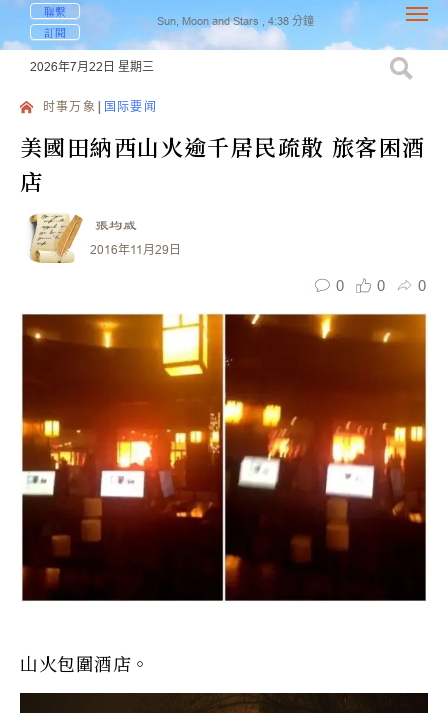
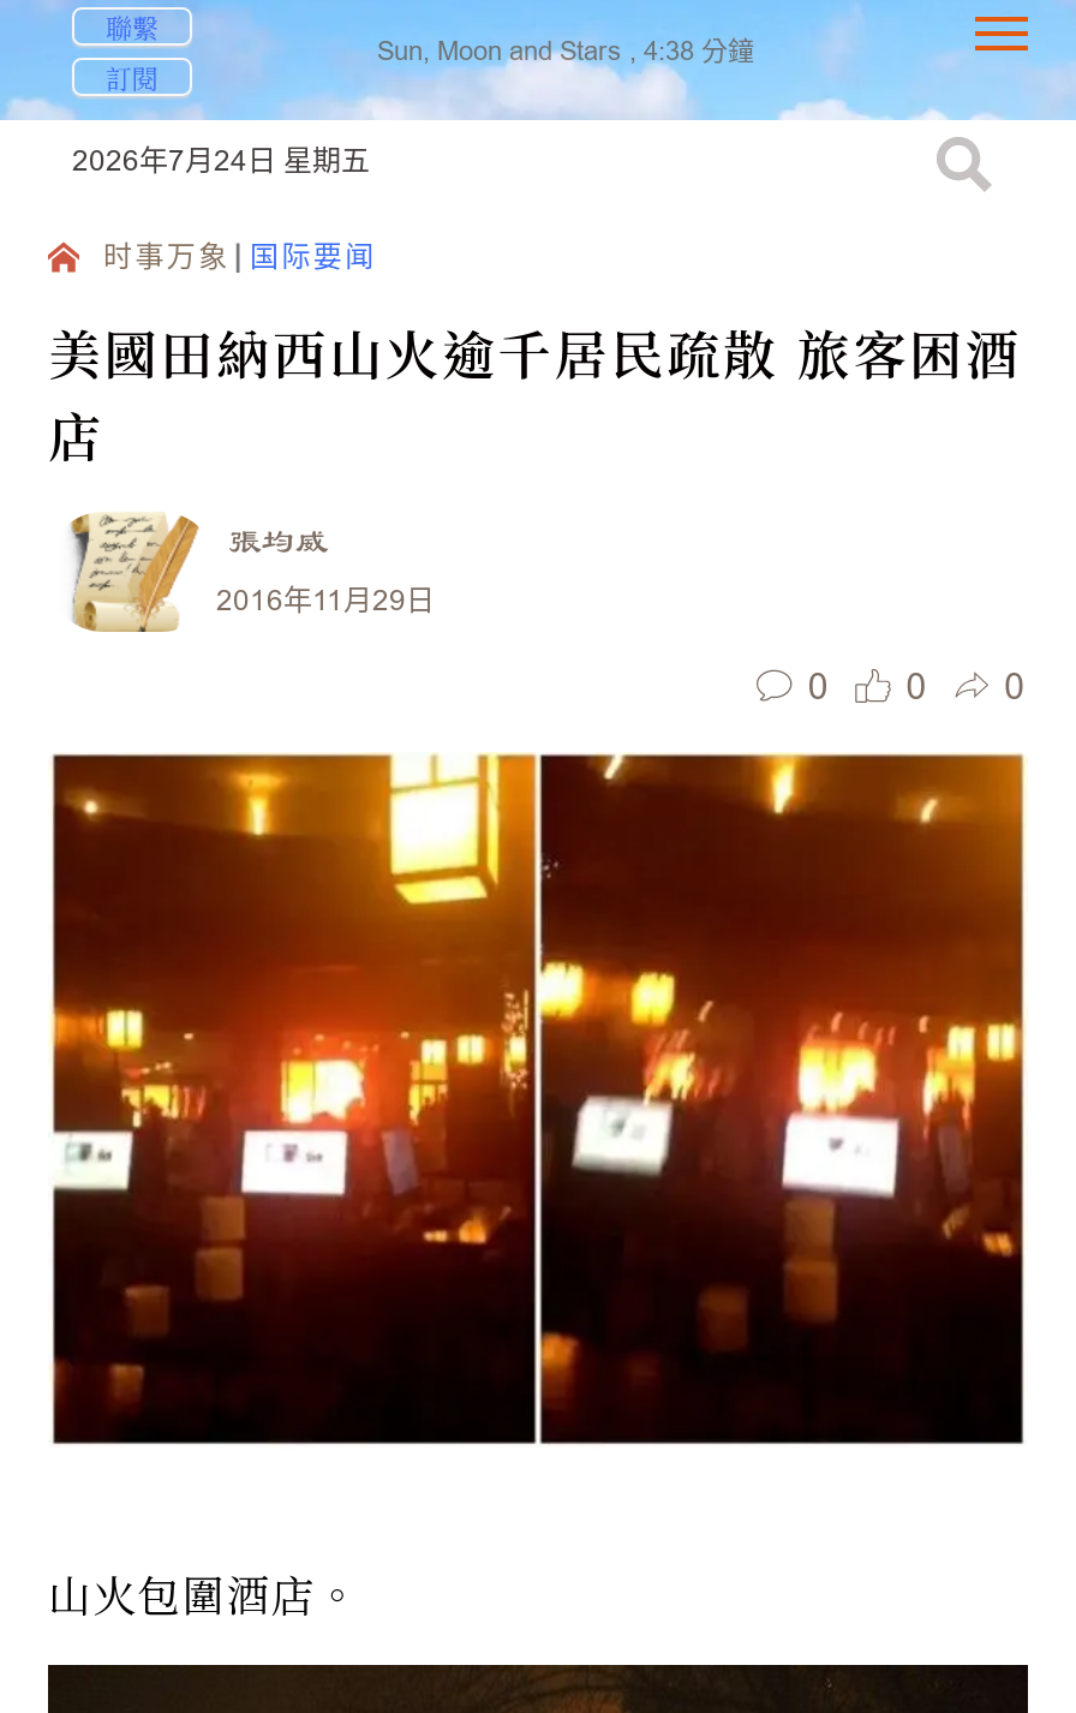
- 2026年7月22日 星期三
+ 2026年7月24日 星期五
